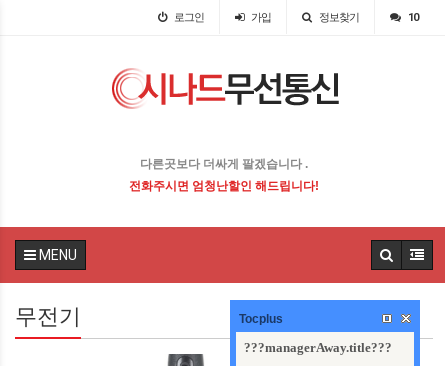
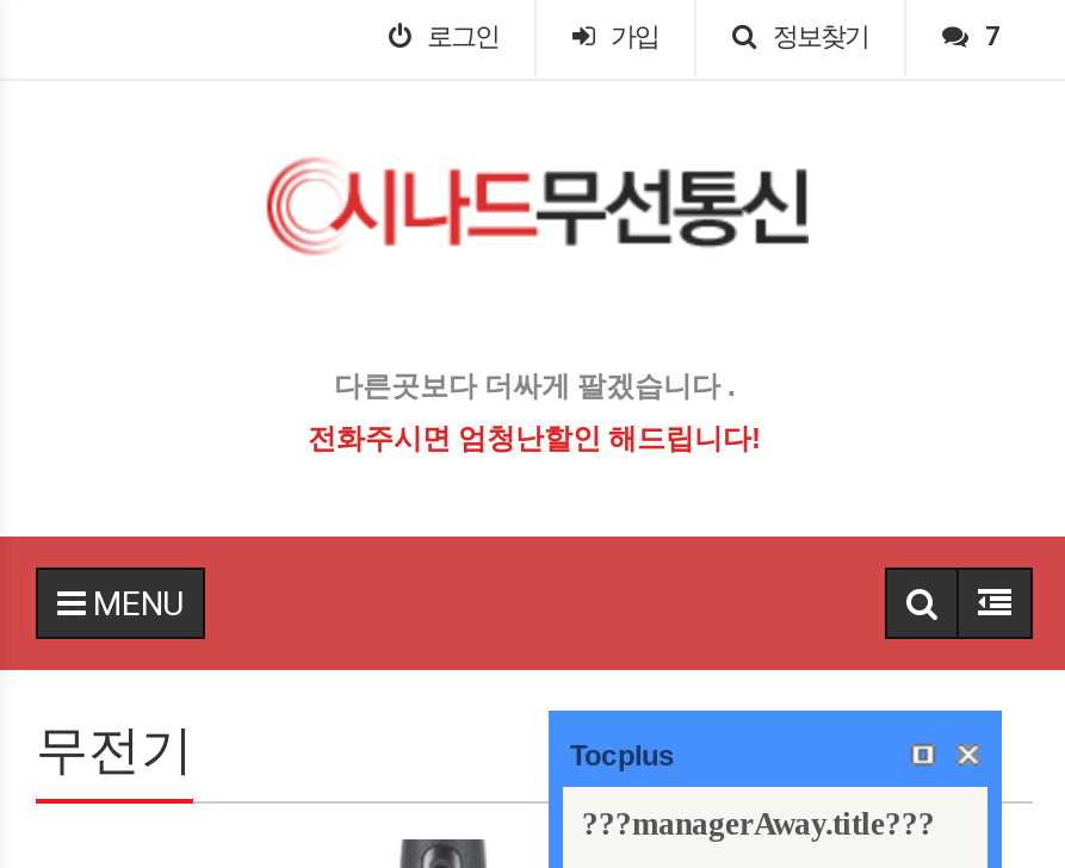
- 10
+ 7
